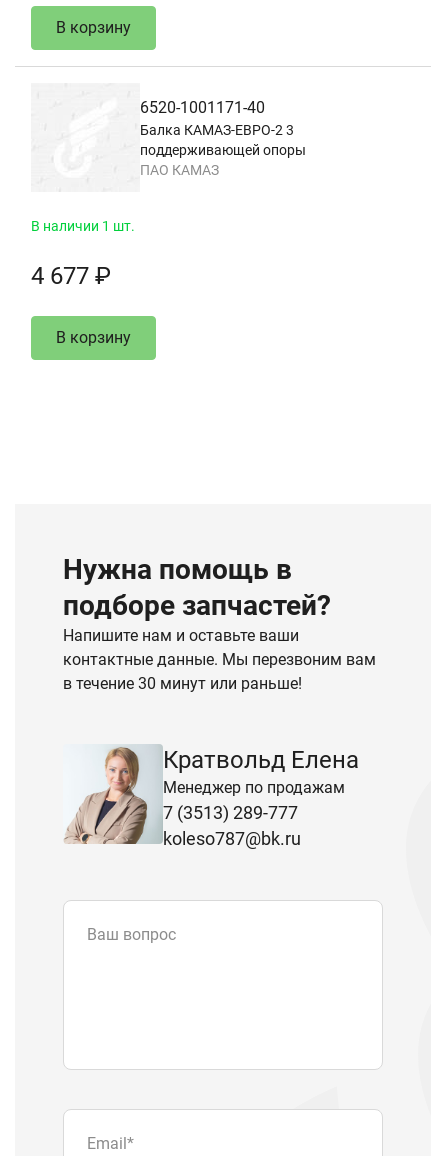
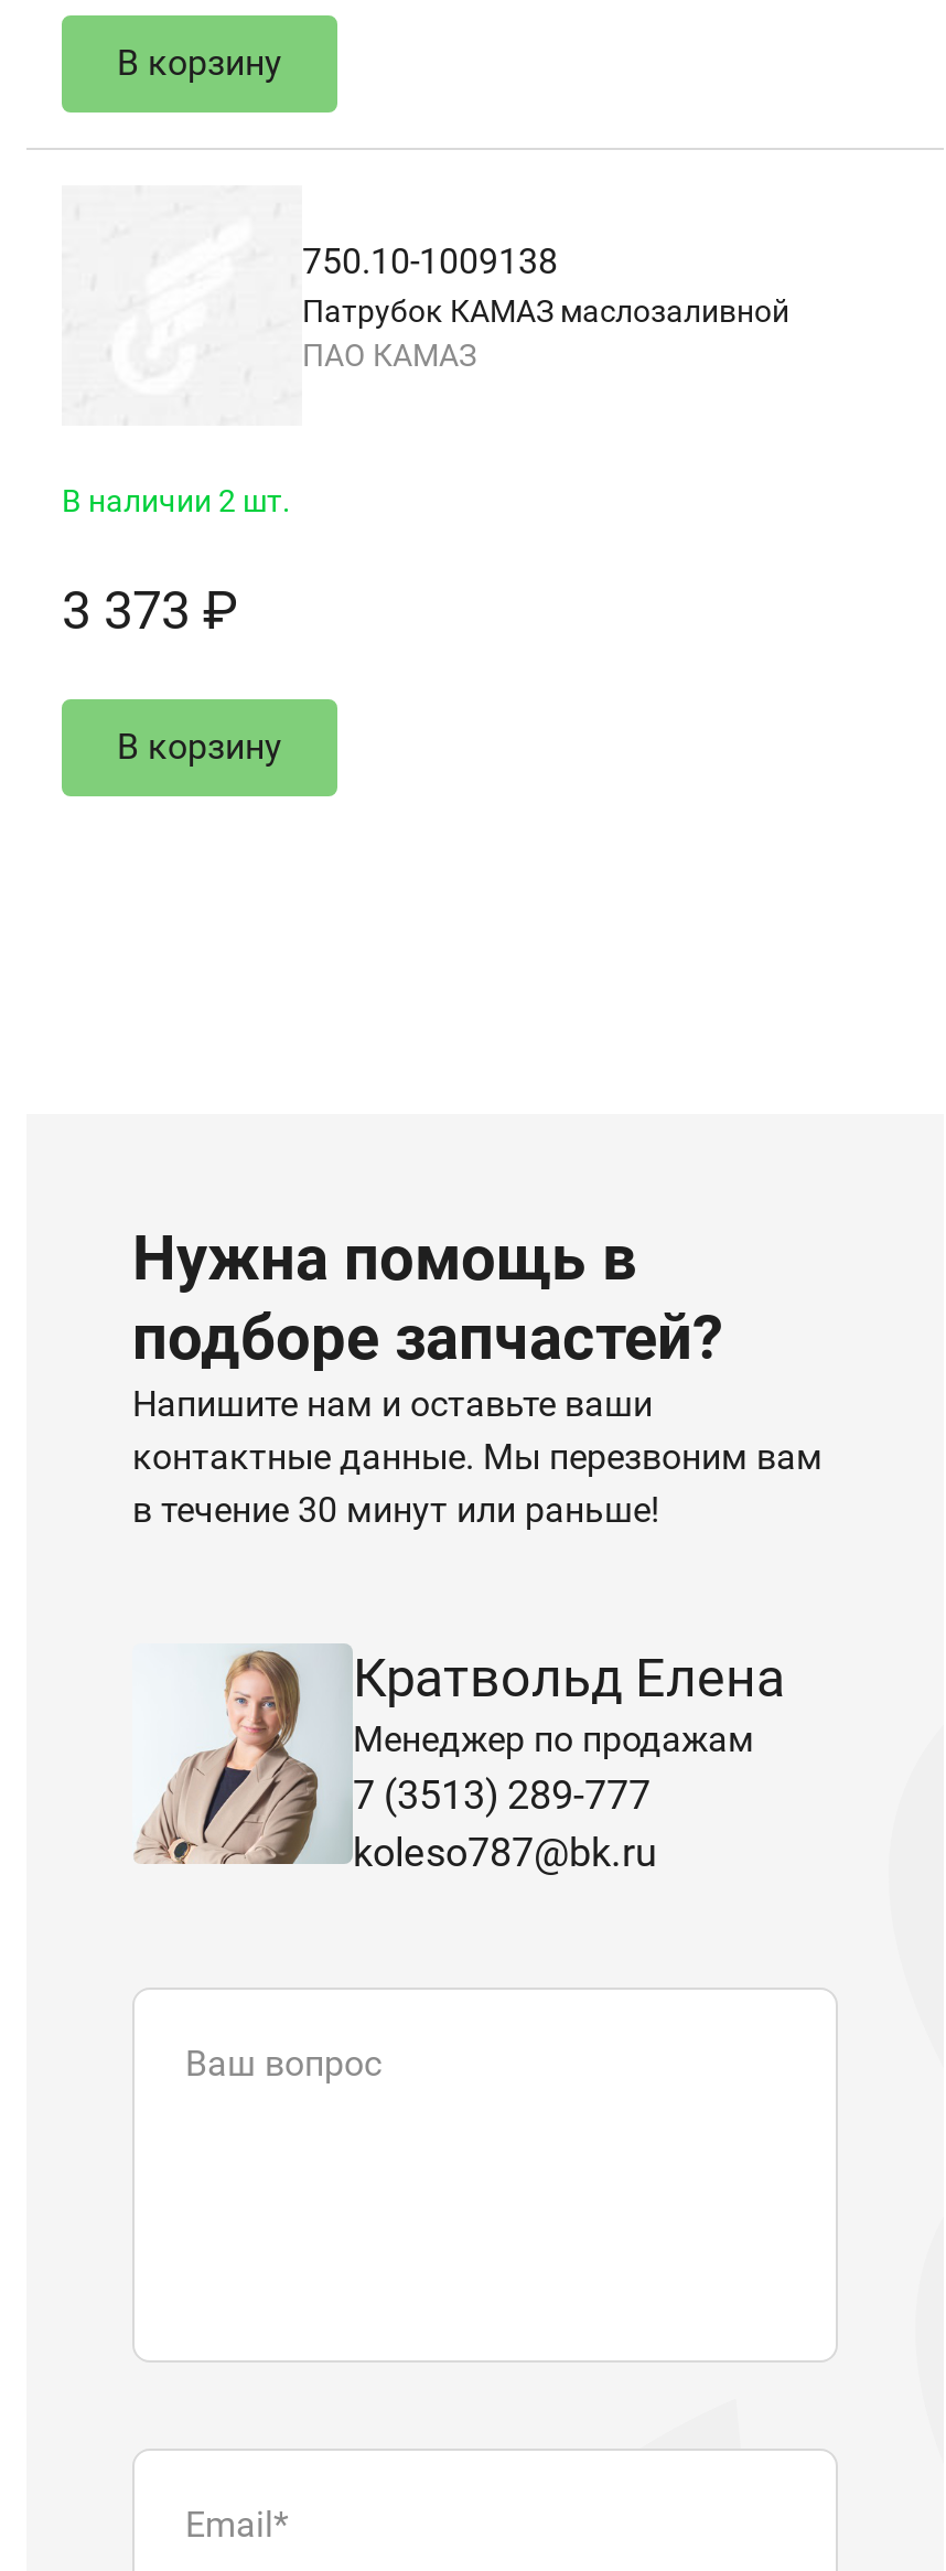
- 6520-1001171-40
- Балка КАМАЗ-ЕВРО-2 3
- поддерживающей опоры
+ 750.10-1009138
+ Патрубок КАМАЗ маслозаливной

- В наличии 1 шт.
+ В наличии 2 шт.

- 4 677 ₽
+ 3 373 ₽
